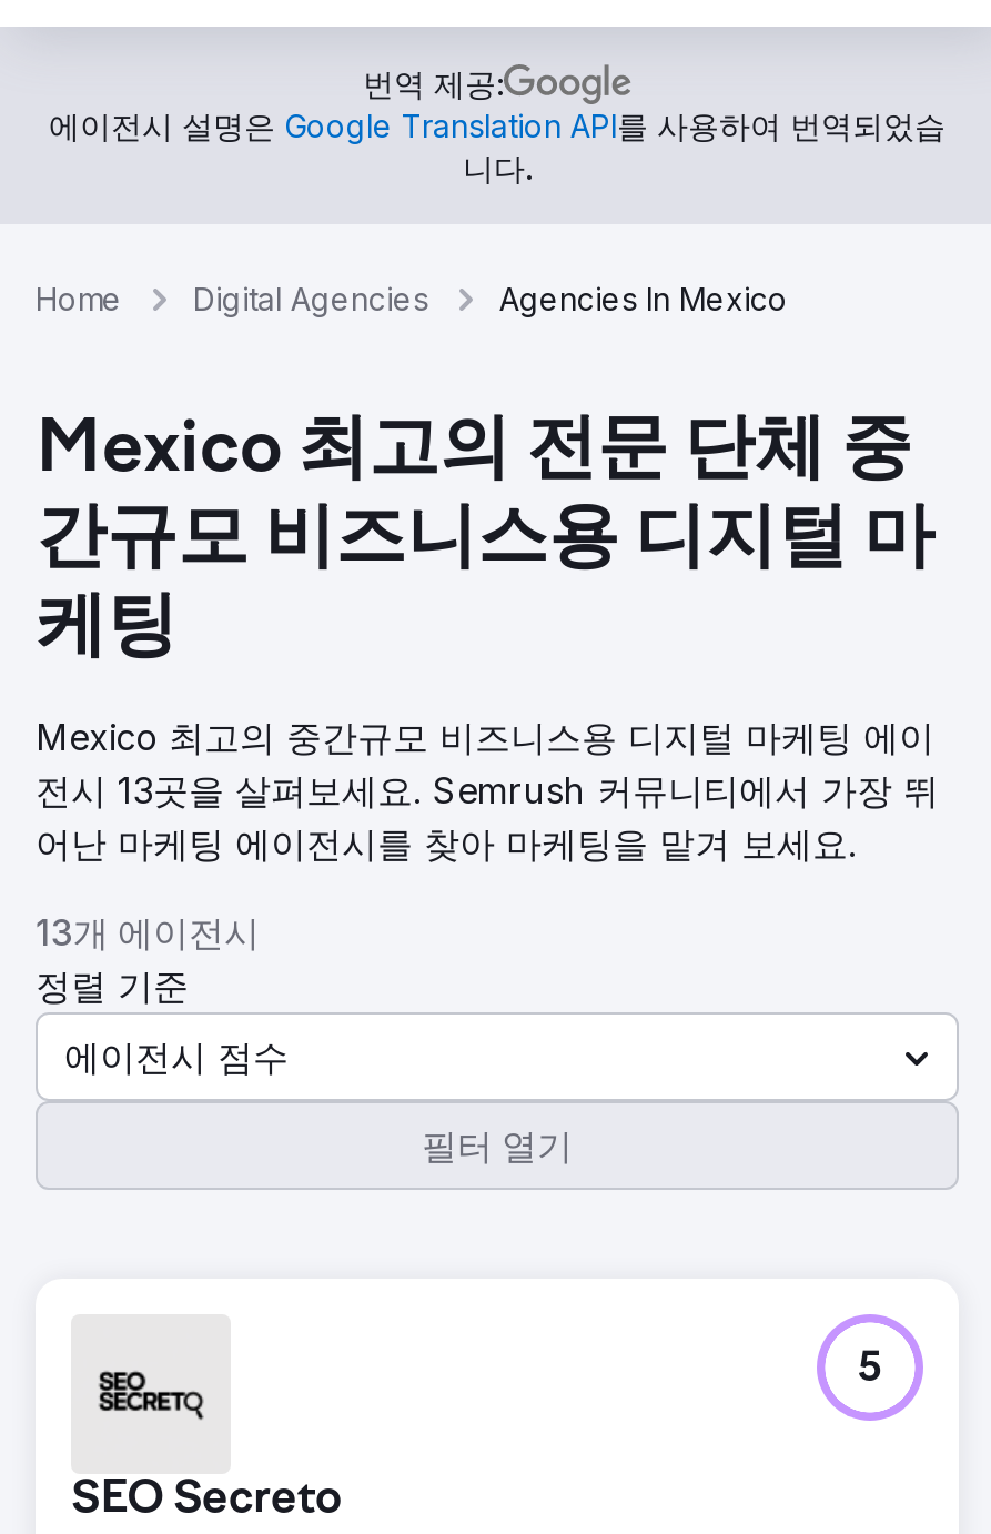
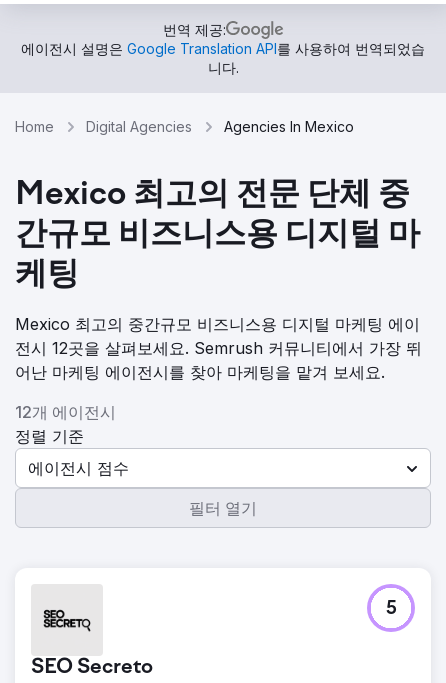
- 전시 13곳을 살펴보세요. Semrush 커뮤니티에서 가장 뛰
+ 전시 12곳을 살펴보세요. Semrush 커뮤니티에서 가장 뛰

- 13개 에이전시
+ 12개 에이전시
